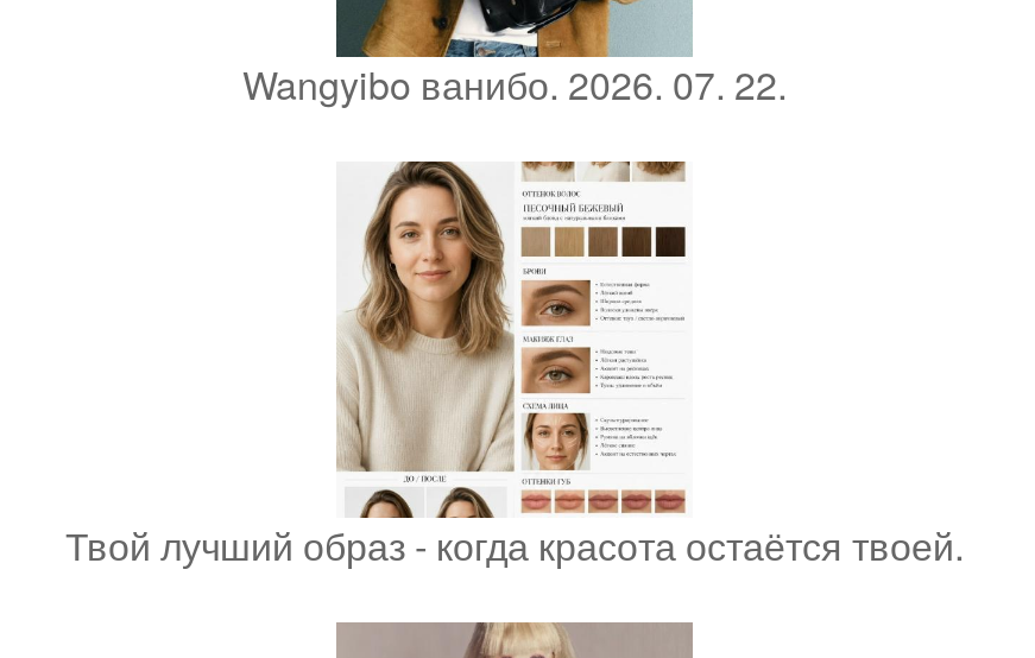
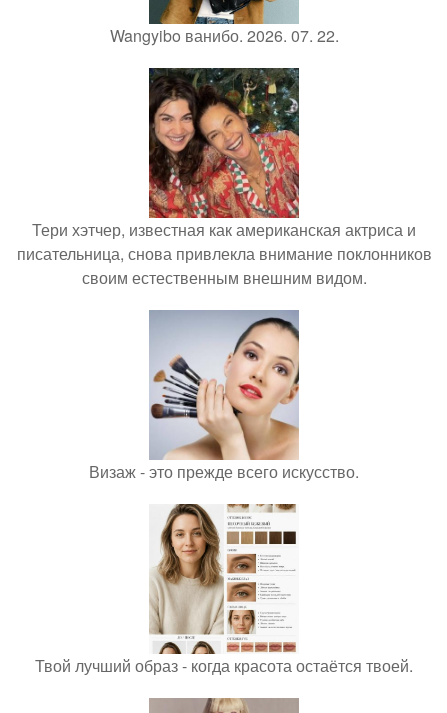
+ [image]
+ Тери хэтчер, известная как американская актриса и
+ писательница, снова привлекла внимание поклонников
+ своим естественным внешним видом.

+ [image]
+ Визаж - это прежде всего искусство.
